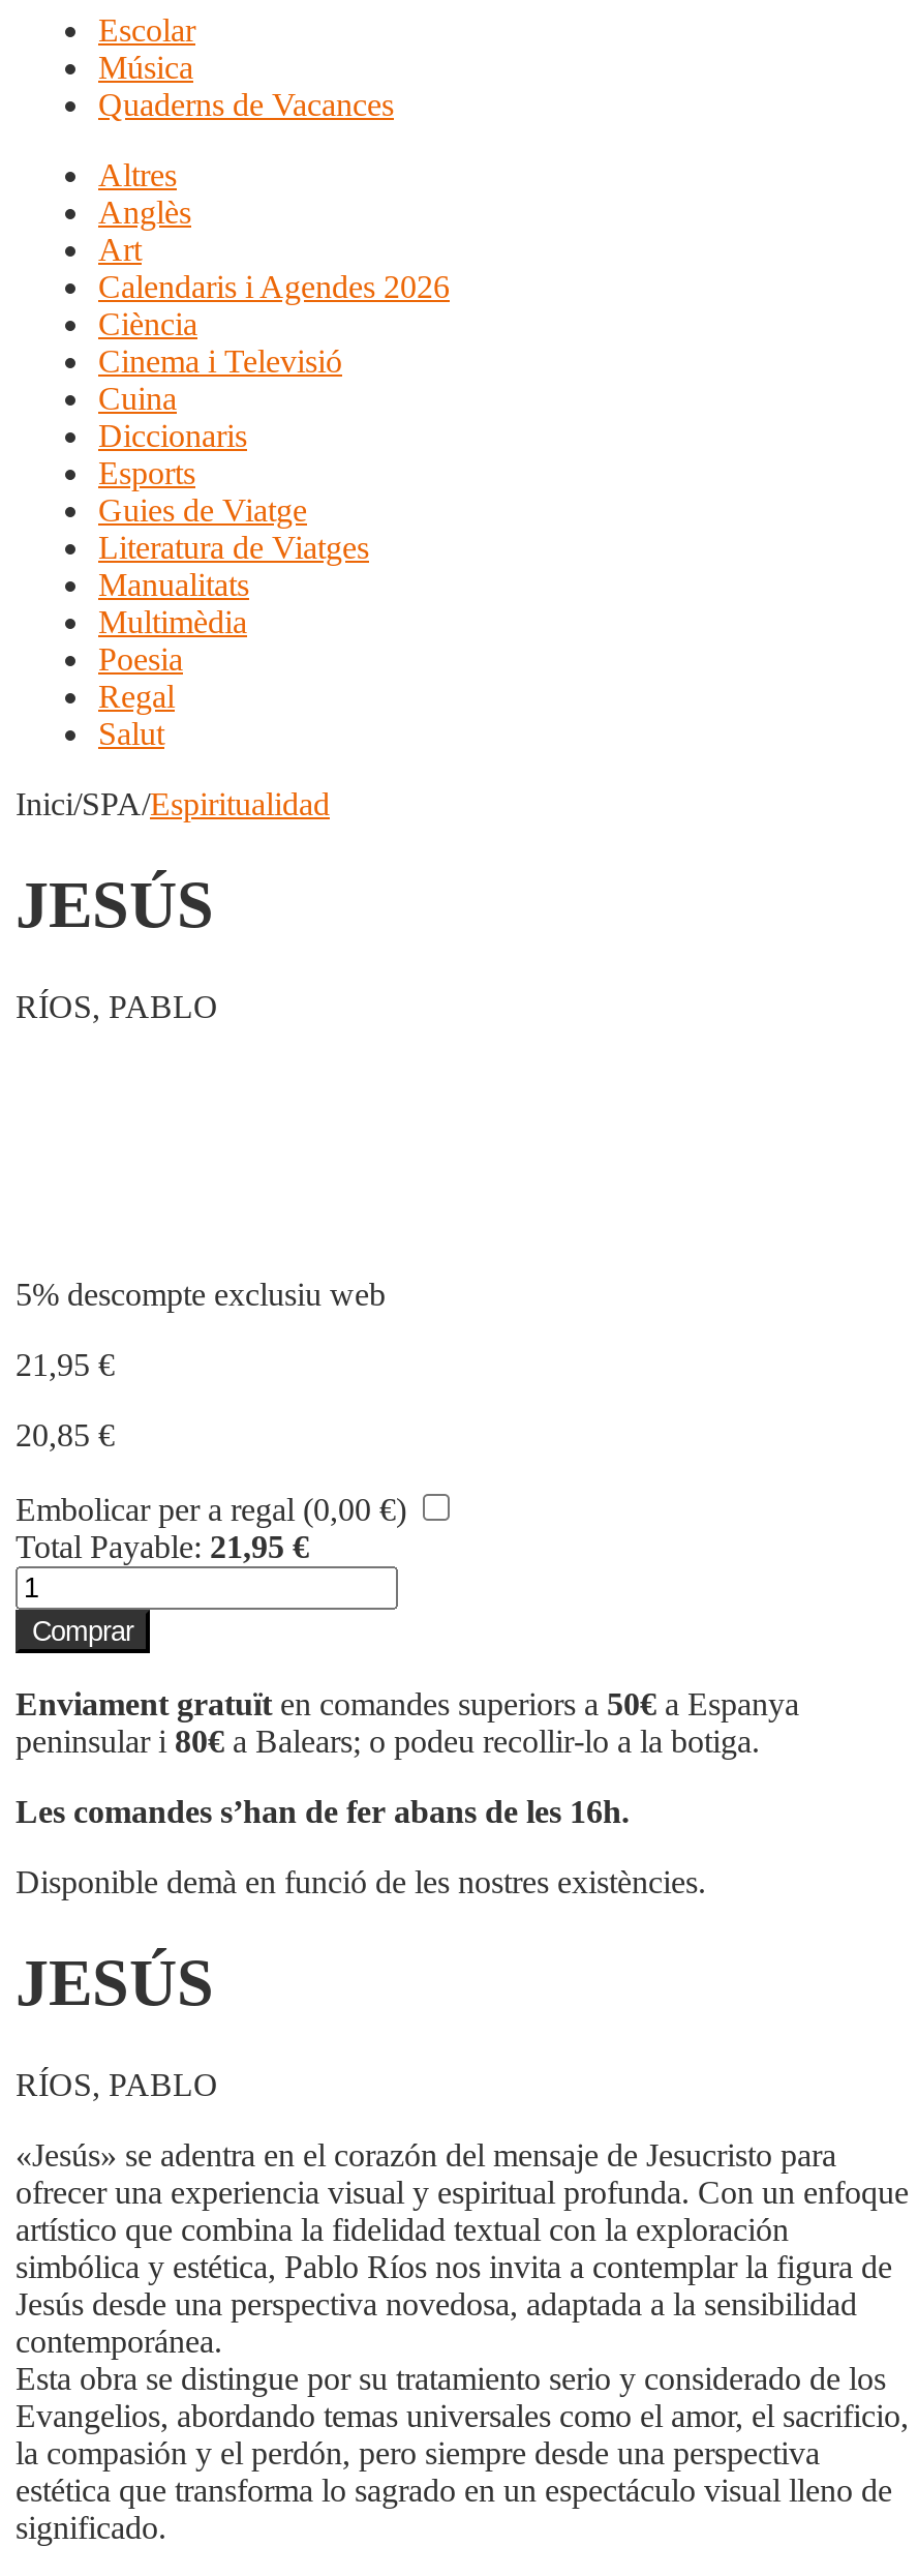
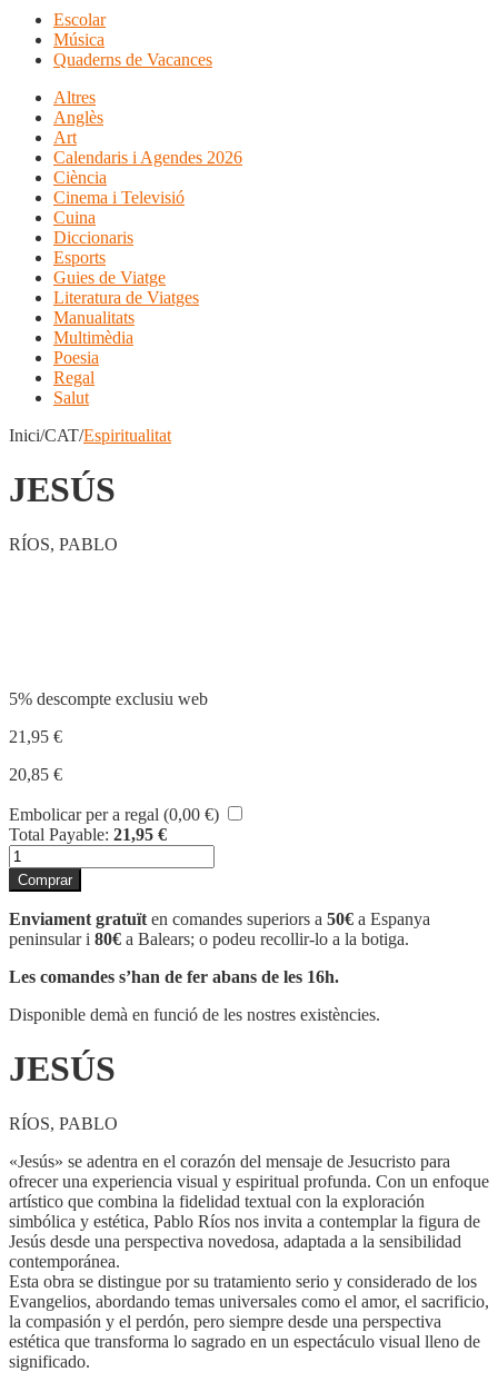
- Inici/SPA/Espiritualidad
+ Inici/CAT/Espiritualitat
